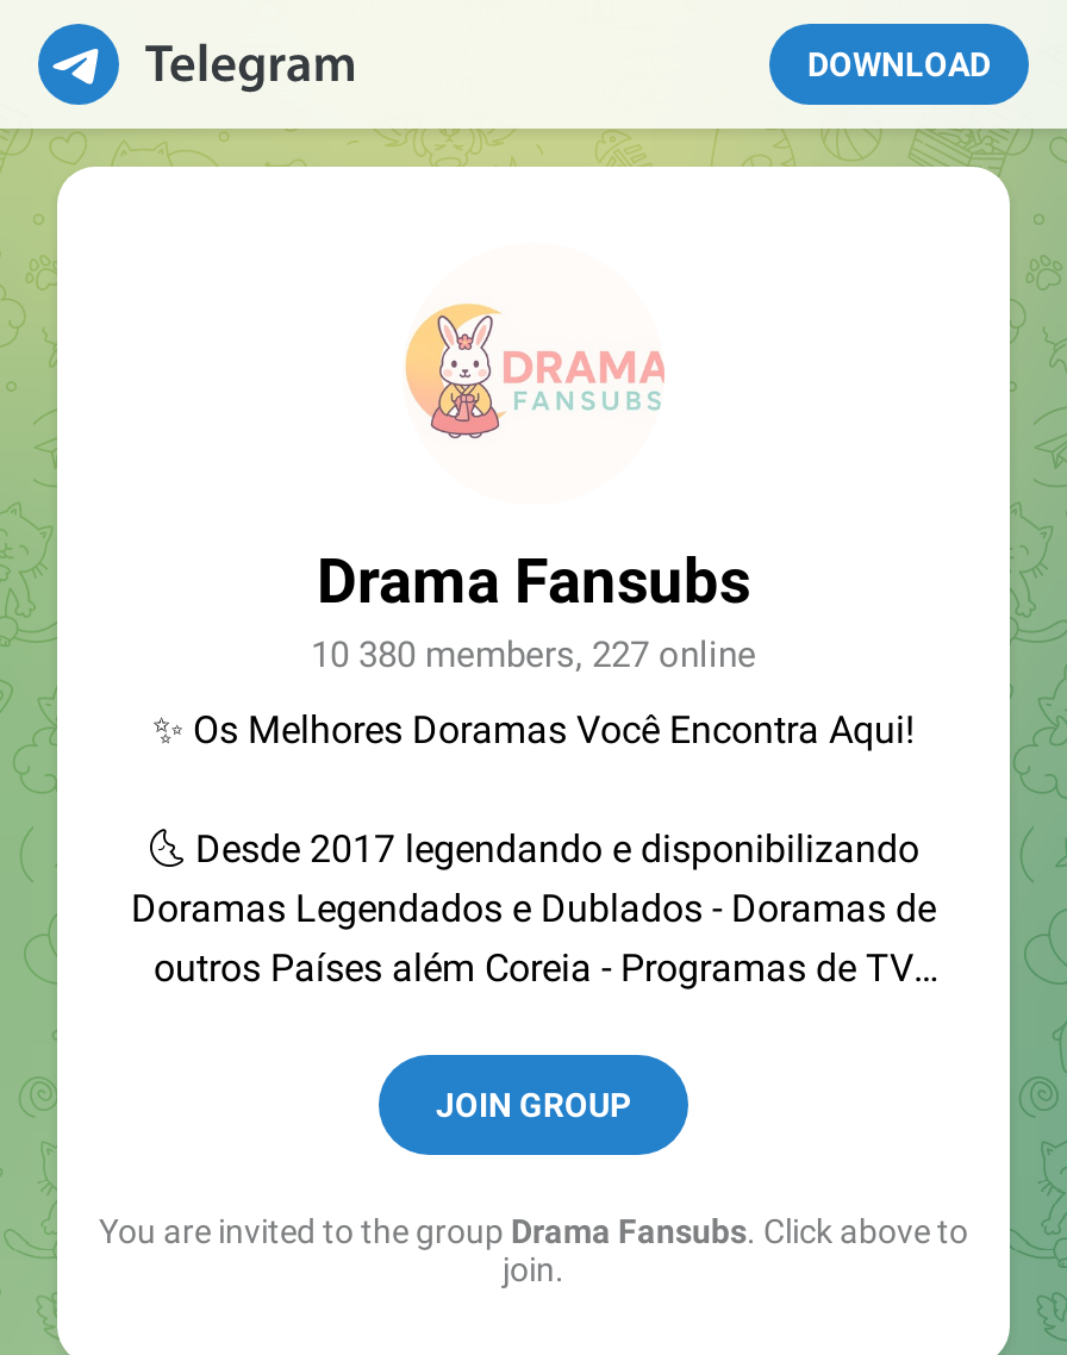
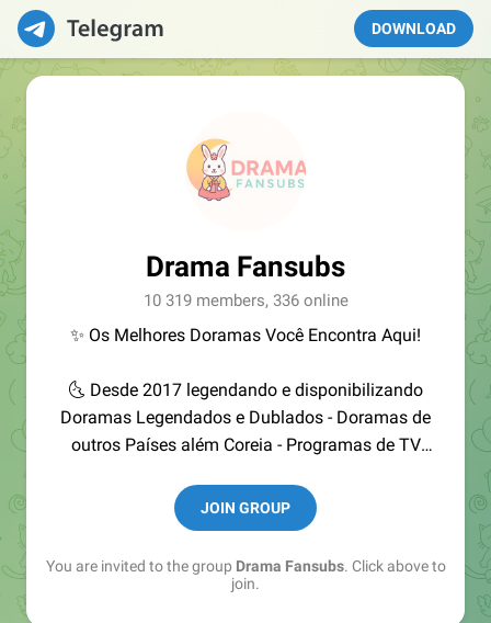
- 10 380 members, 227 online
+ 10 319 members, 336 online
